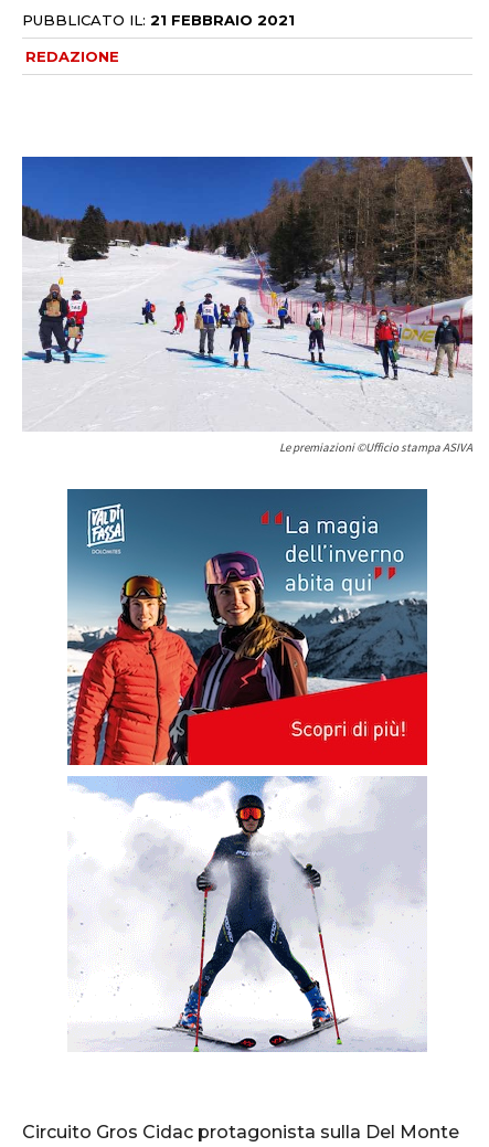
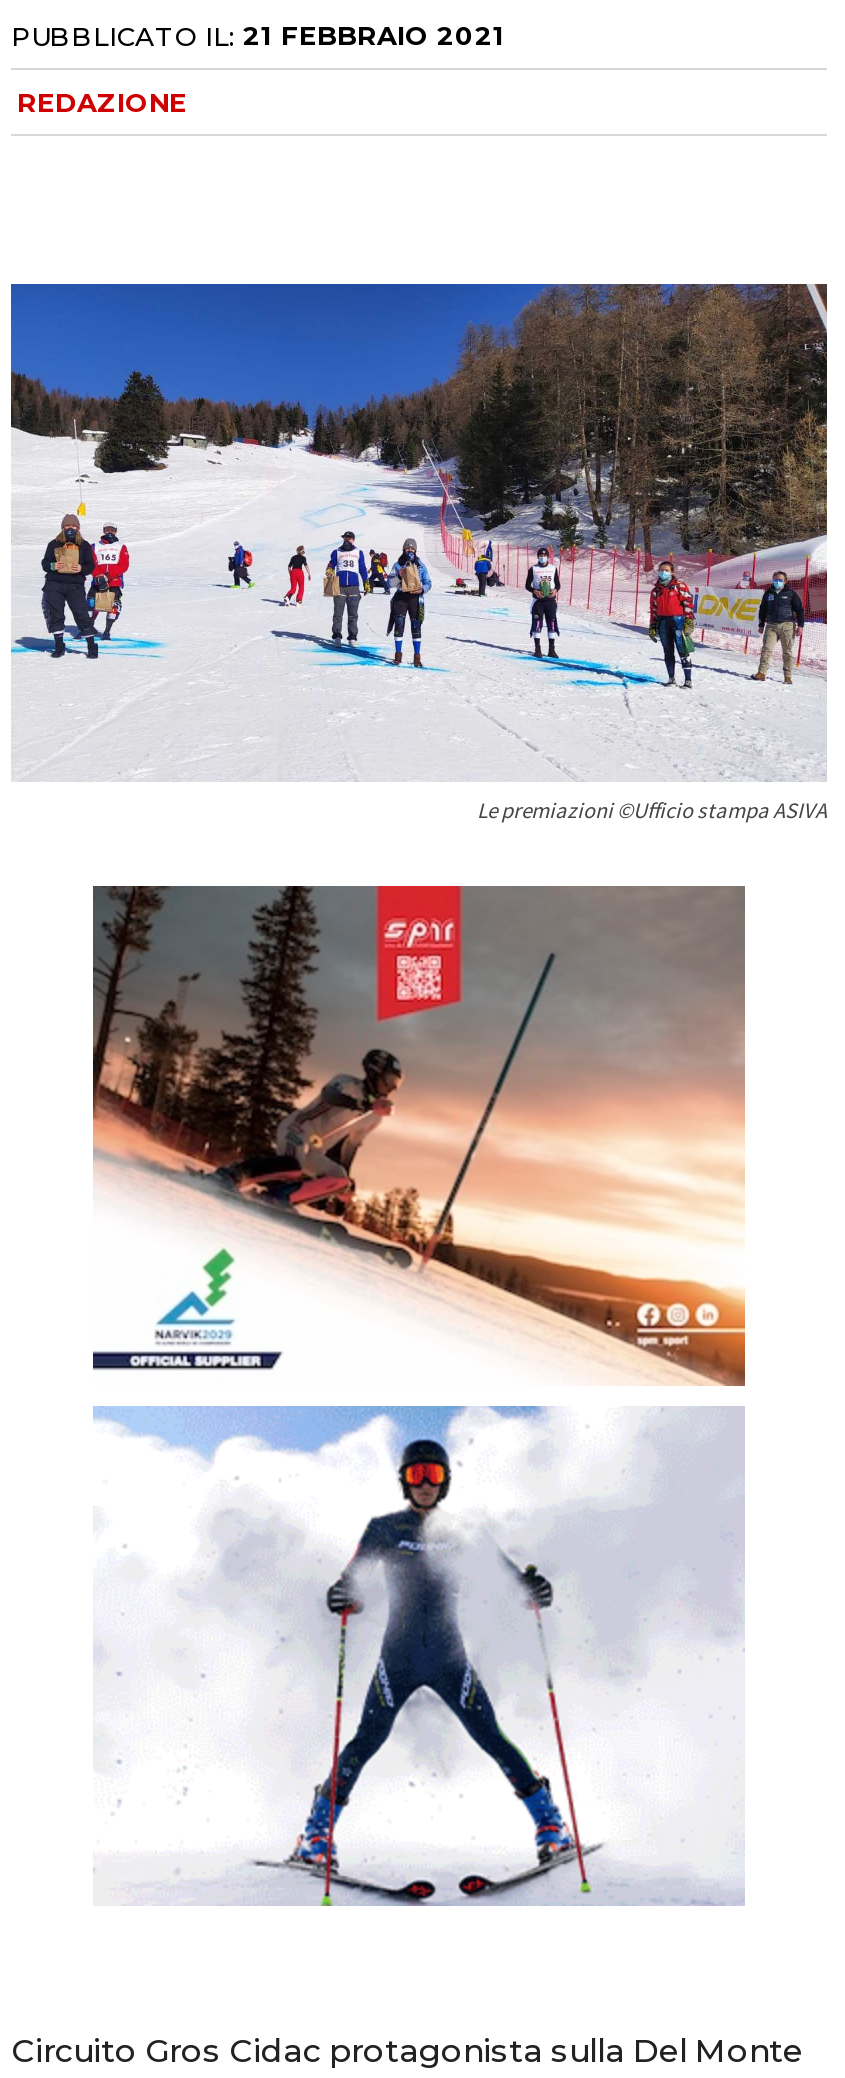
- [image]
+ [image]
